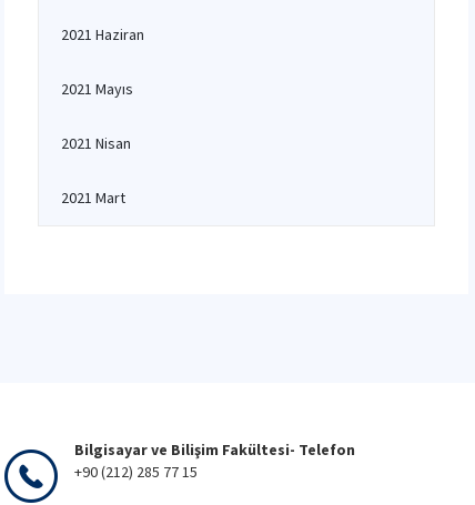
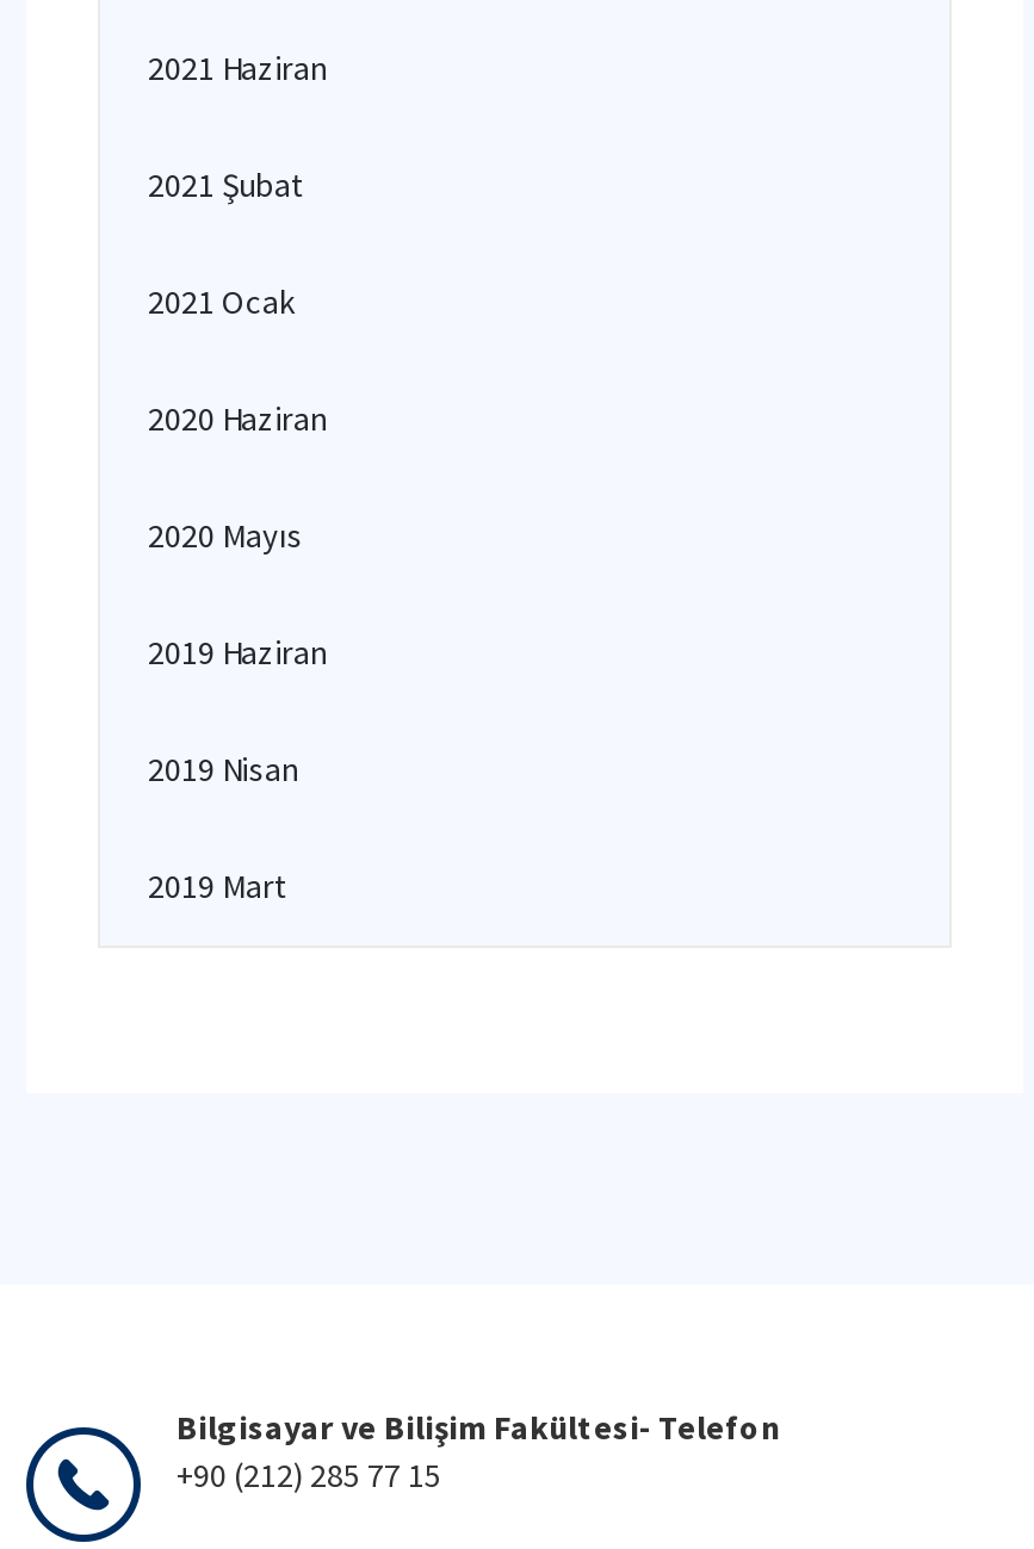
- 2021 Mayıs
- 2021 Nisan
- 2021 Mart
+ 2021 Şubat
+ 2021 Ocak
+ 2020 Haziran
+ 2020 Mayıs
+ 2019 Haziran
+ 2019 Nisan
+ 2019 Mart
